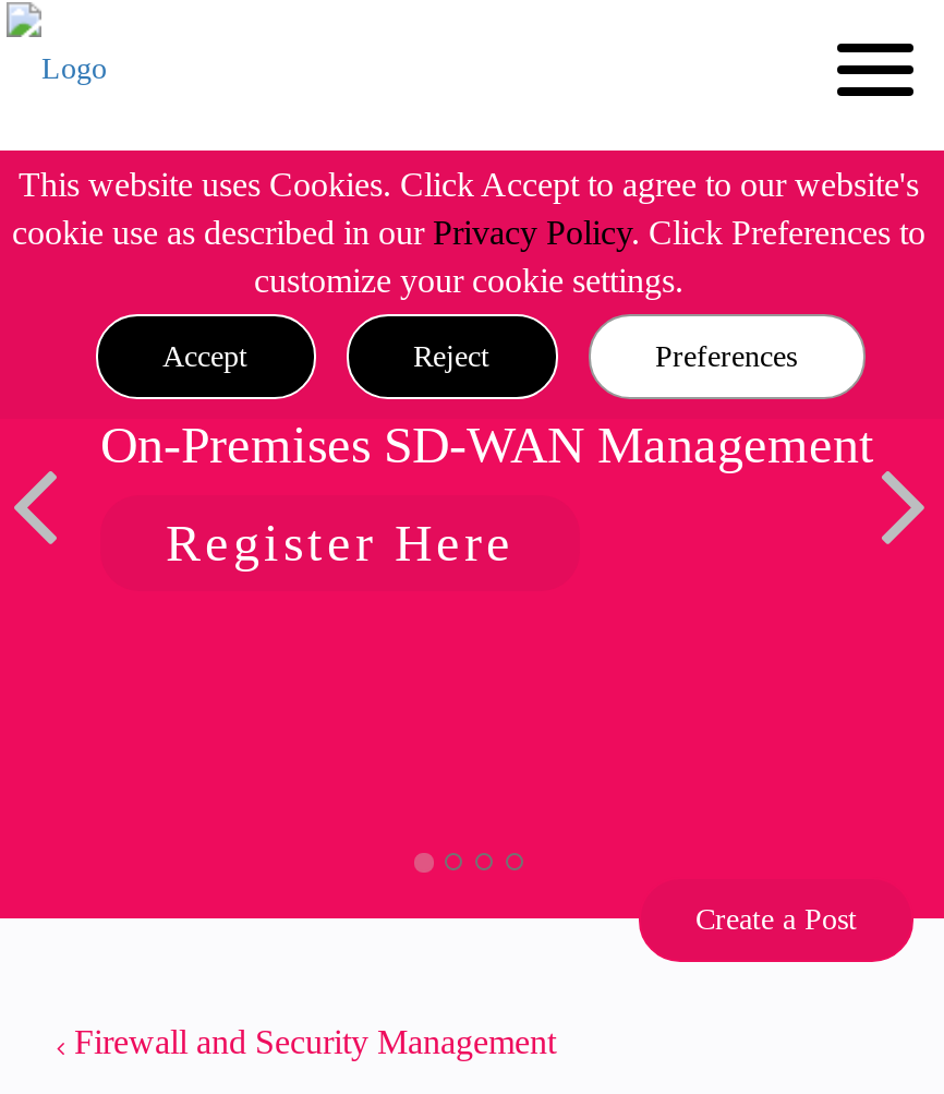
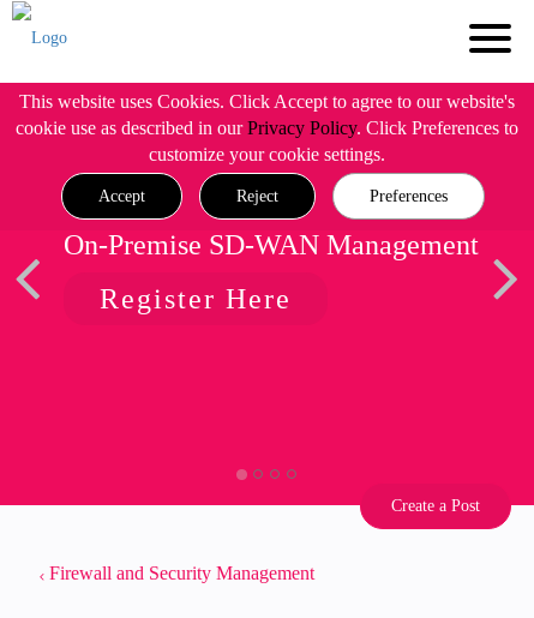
- On-Premises SD-WAN Management
+ On-Premise SD-WAN Management
